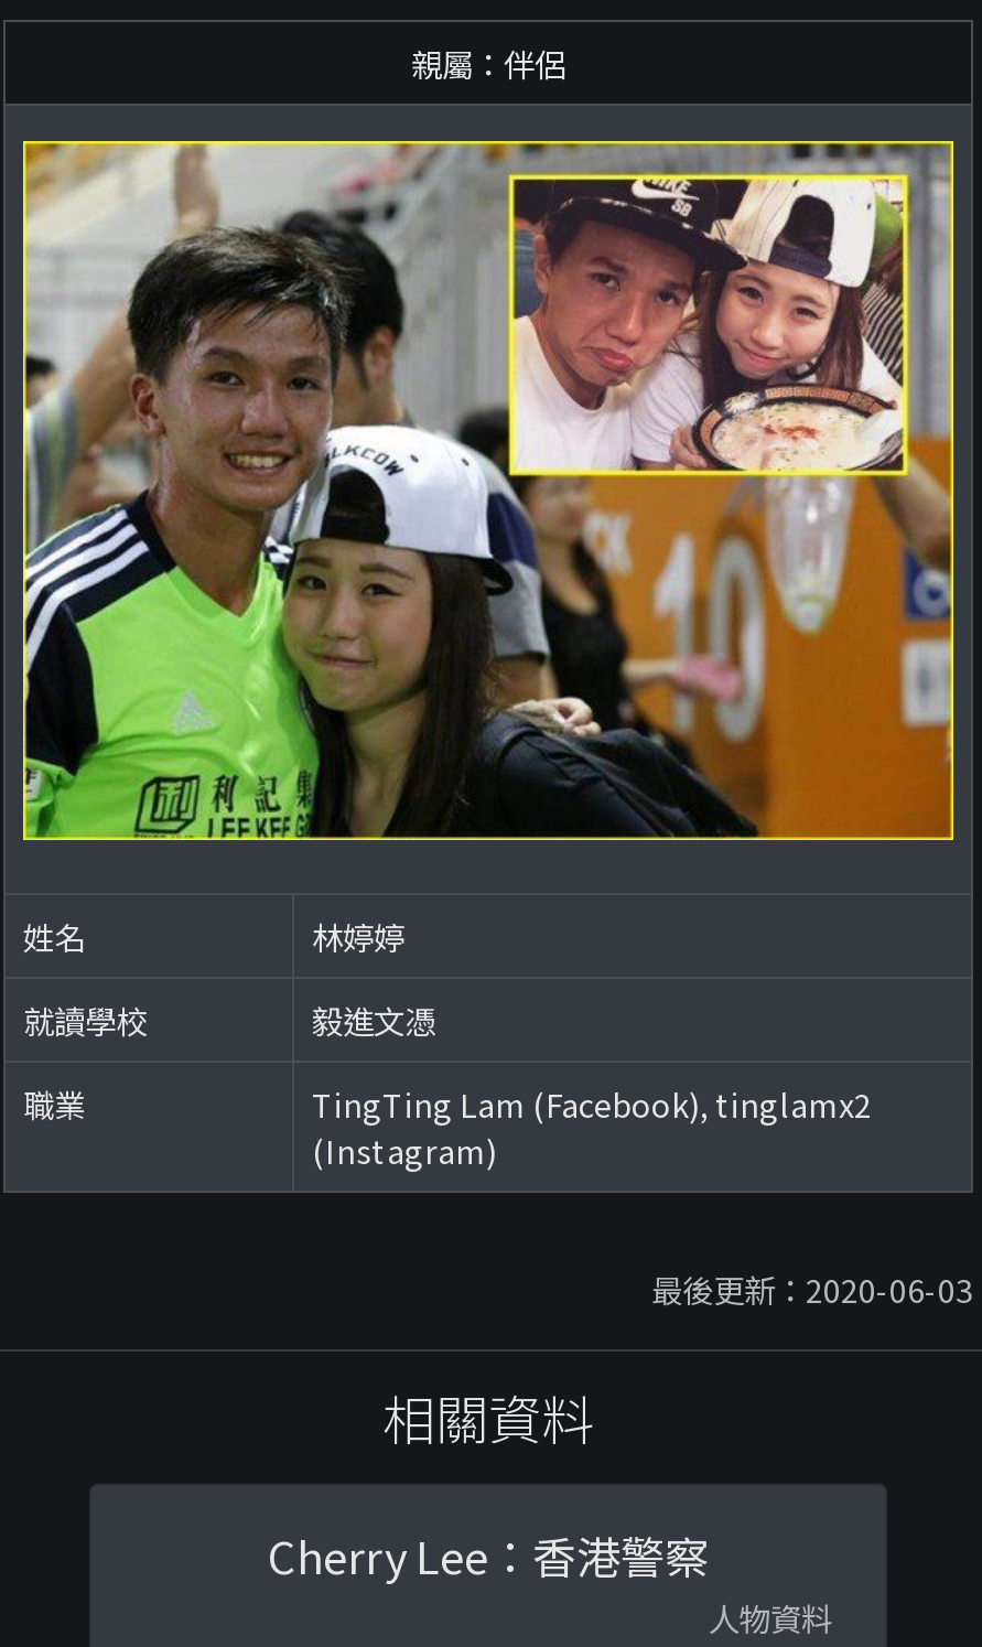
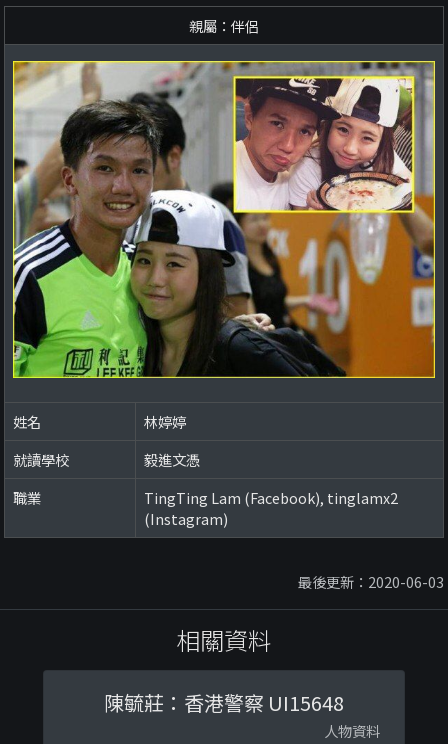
- Cherry Lee：香港警察
+ 陳毓莊：香港警察 UI15648
